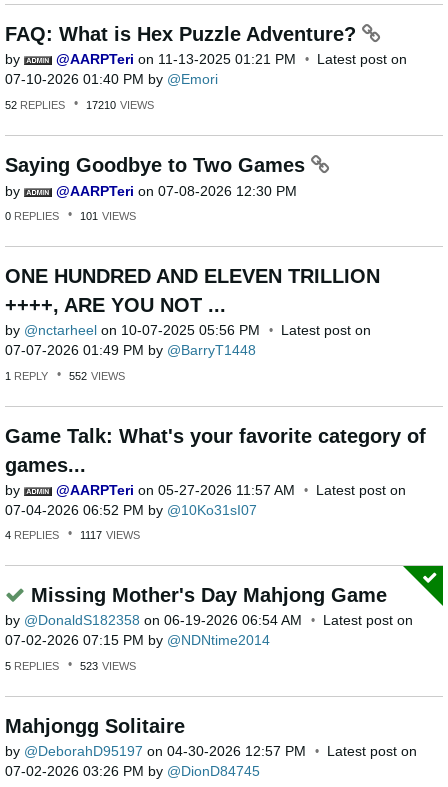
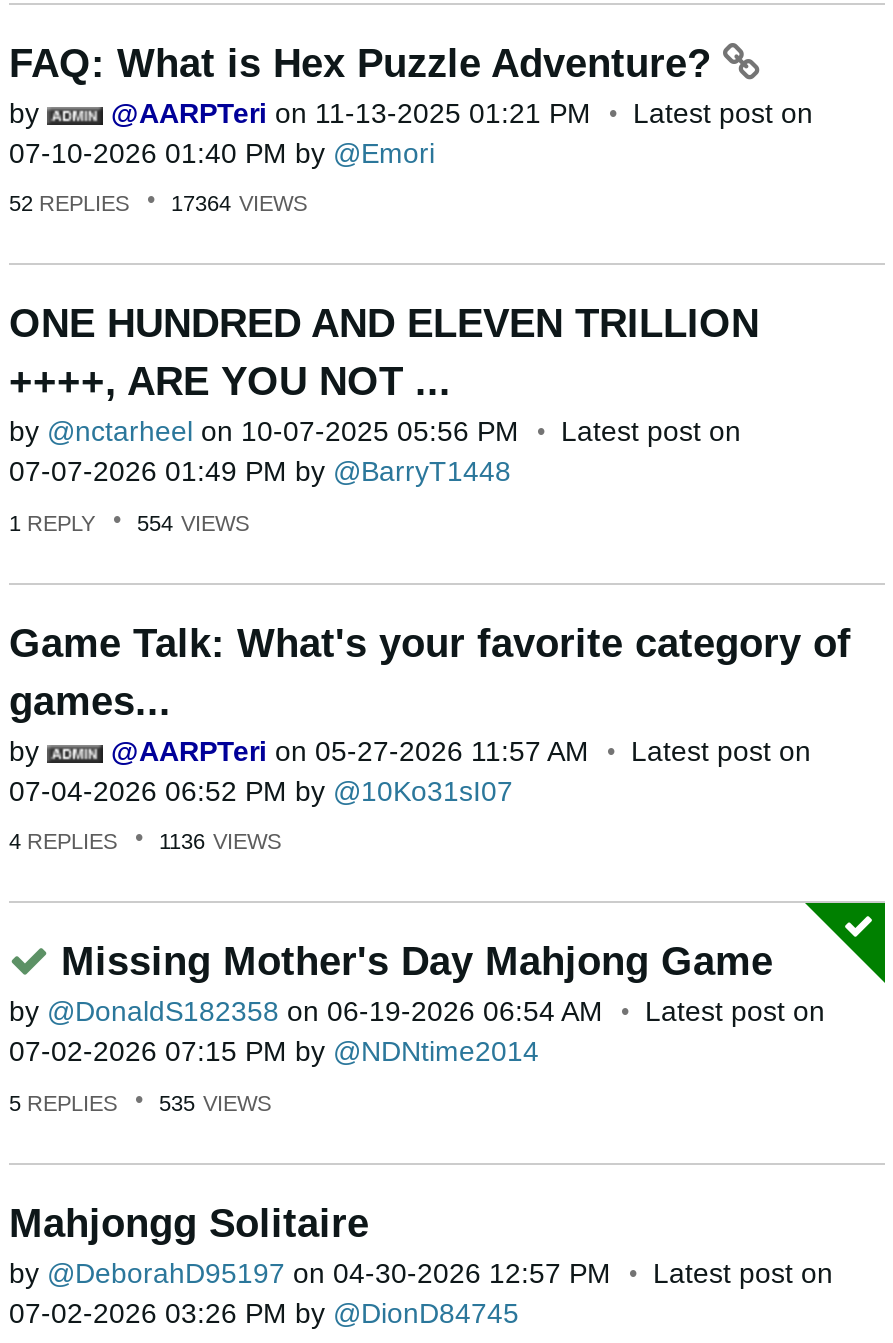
- 17210 VIEWS
- Saying Goodbye to Two Games
- by
- AARPTeri on 07-08-2026 12:30 PM
- 0 REPLIES
- 101 VIEWS
+ 17364 VIEWS

- 1 REPLY 552 VIEWS
+ 1 REPLY 554 VIEWS

- 4 REPLIES 1117 VIEWS
+ 4 REPLIES 1136 VIEWS

- 5 REPLIES 523 VIEWS
+ 5 REPLIES 535 VIEWS
